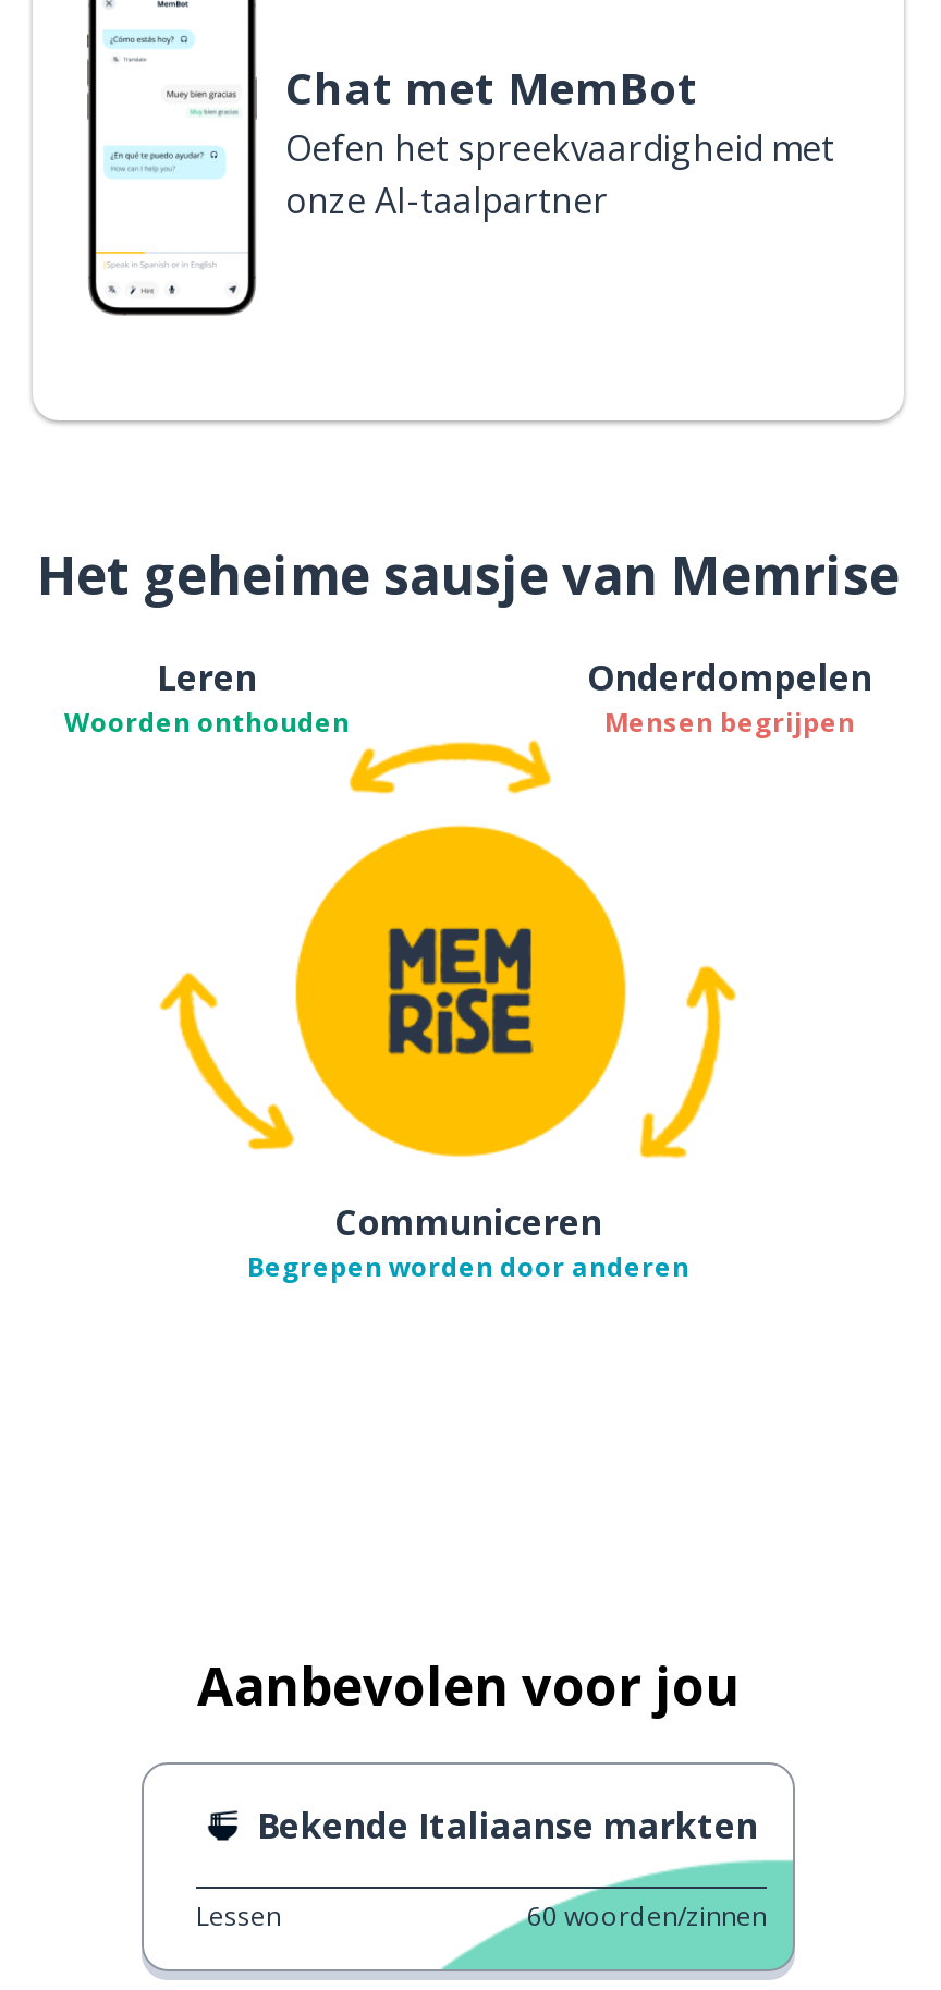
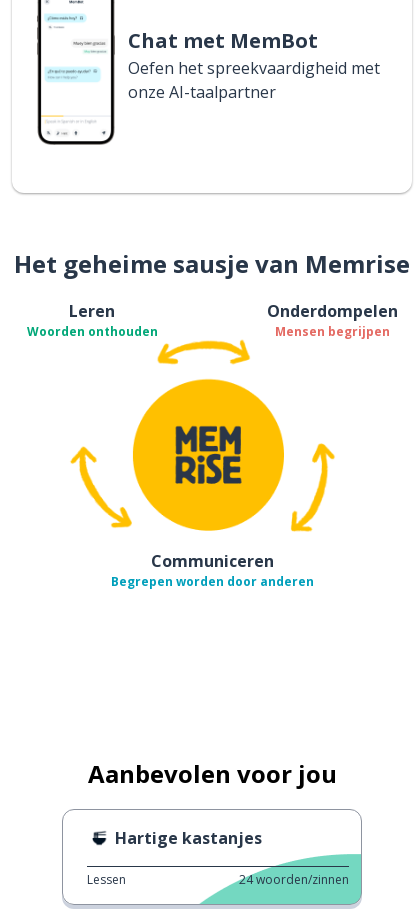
- Bekende Italiaanse markten
+ Hartige kastanjes

- 60 woorden/zinnen
+ 24 woorden/zinnen
